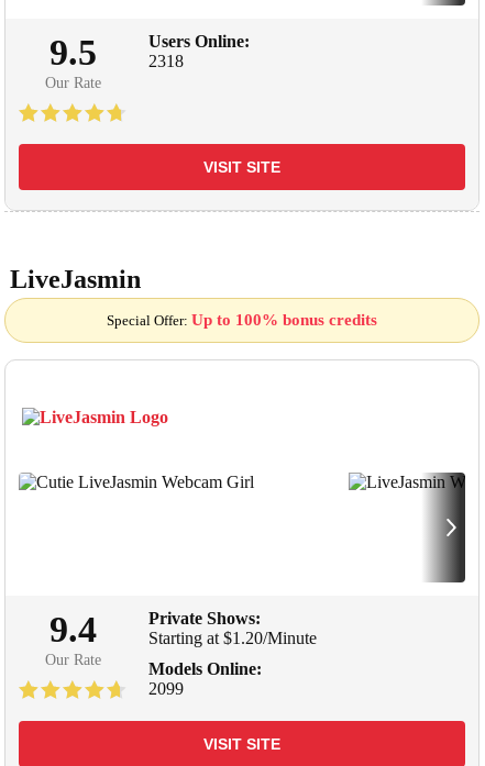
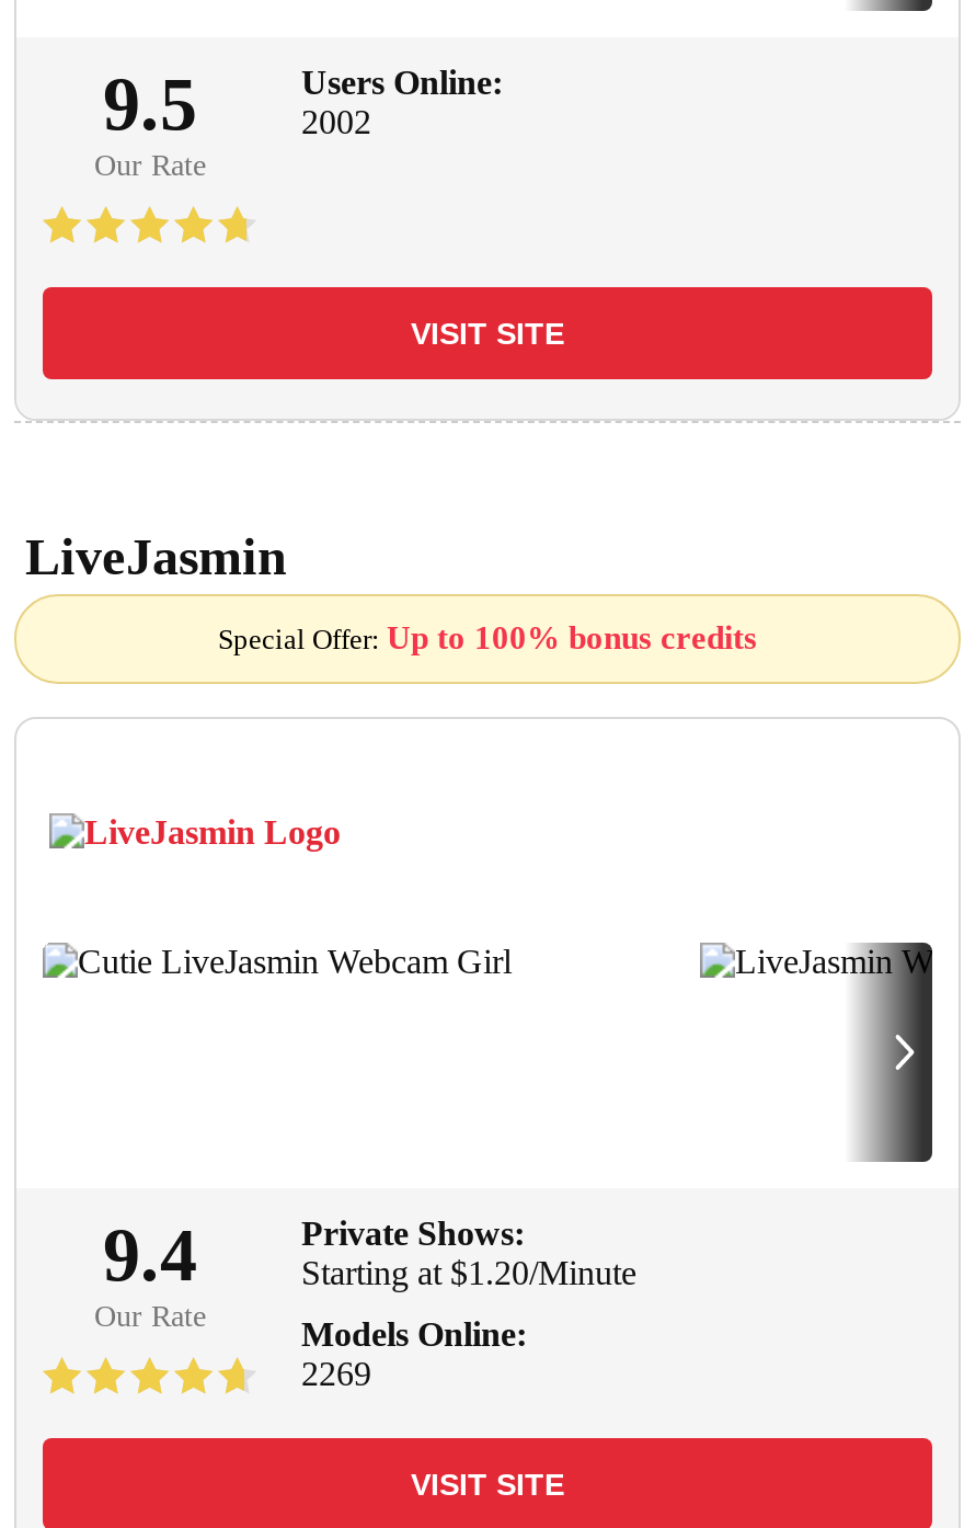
- 2318
+ 2002

- 2099
+ 2269
